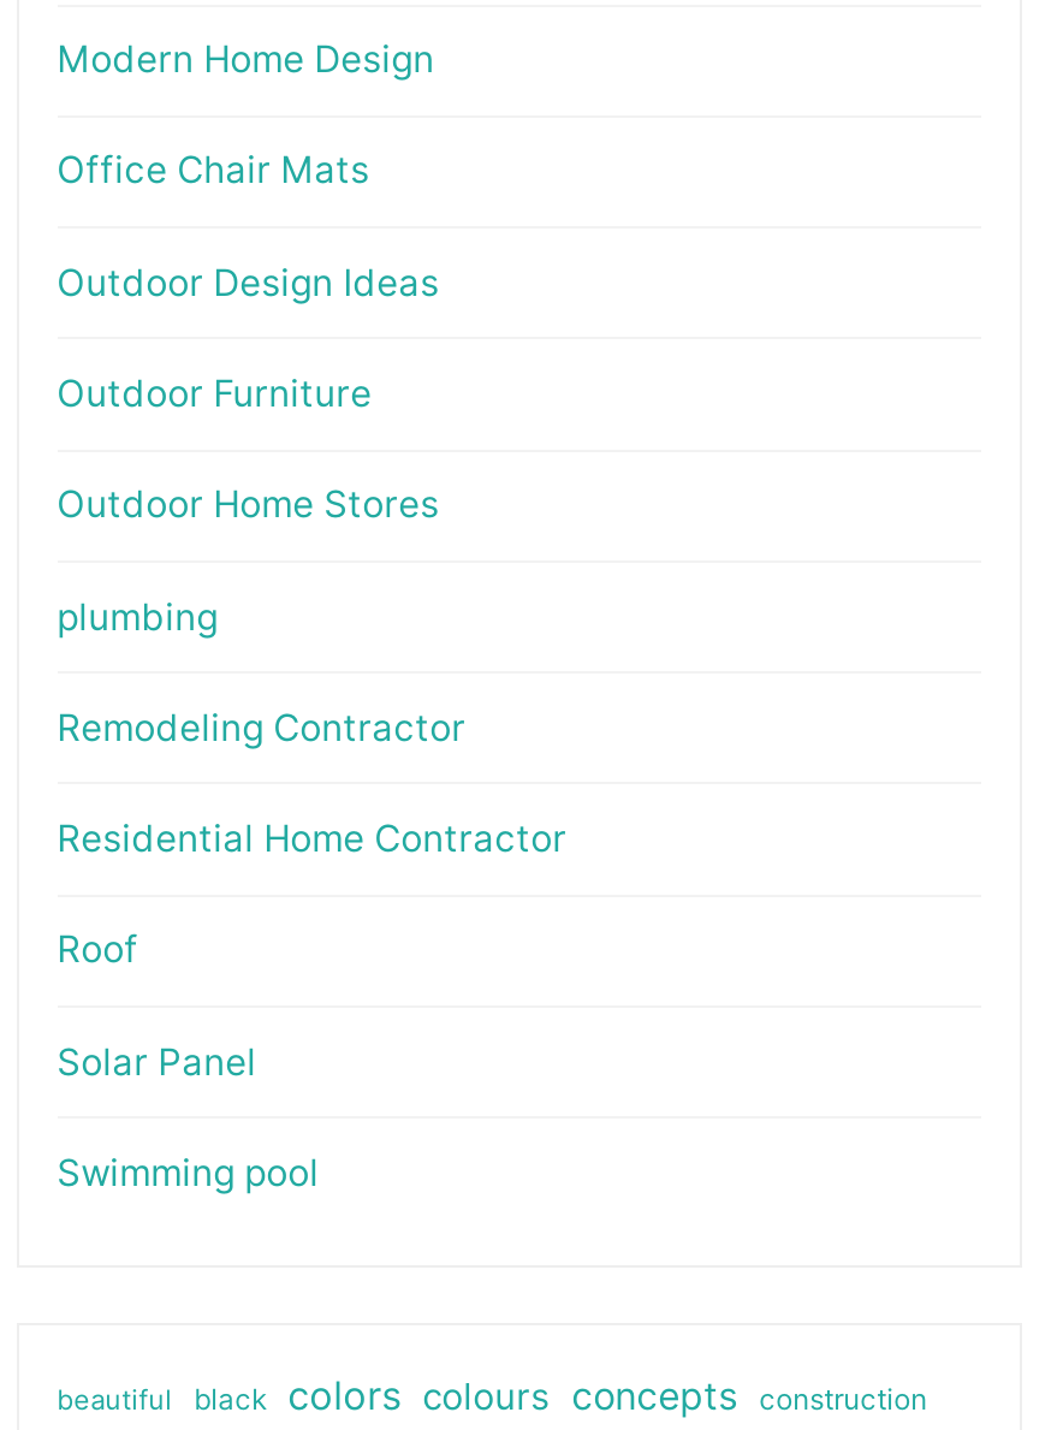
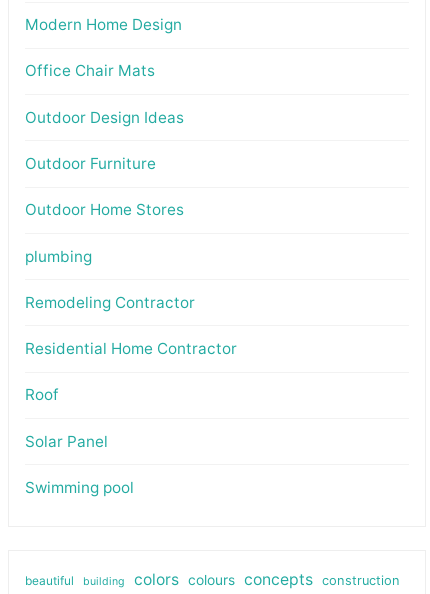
- black
- colors colours concepts
- construction
+ building
+ colors colours concepts construction
